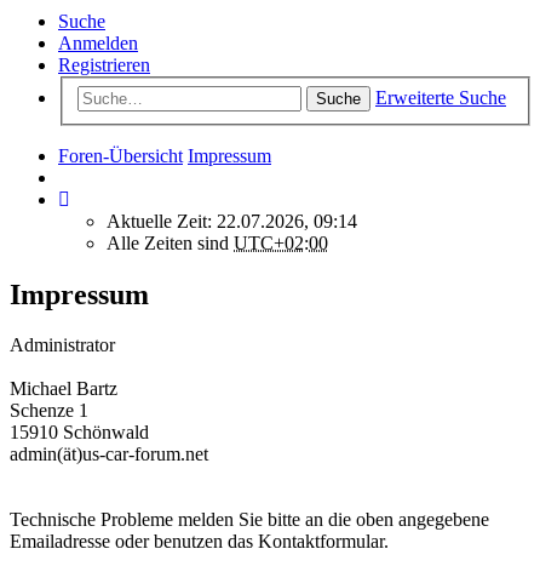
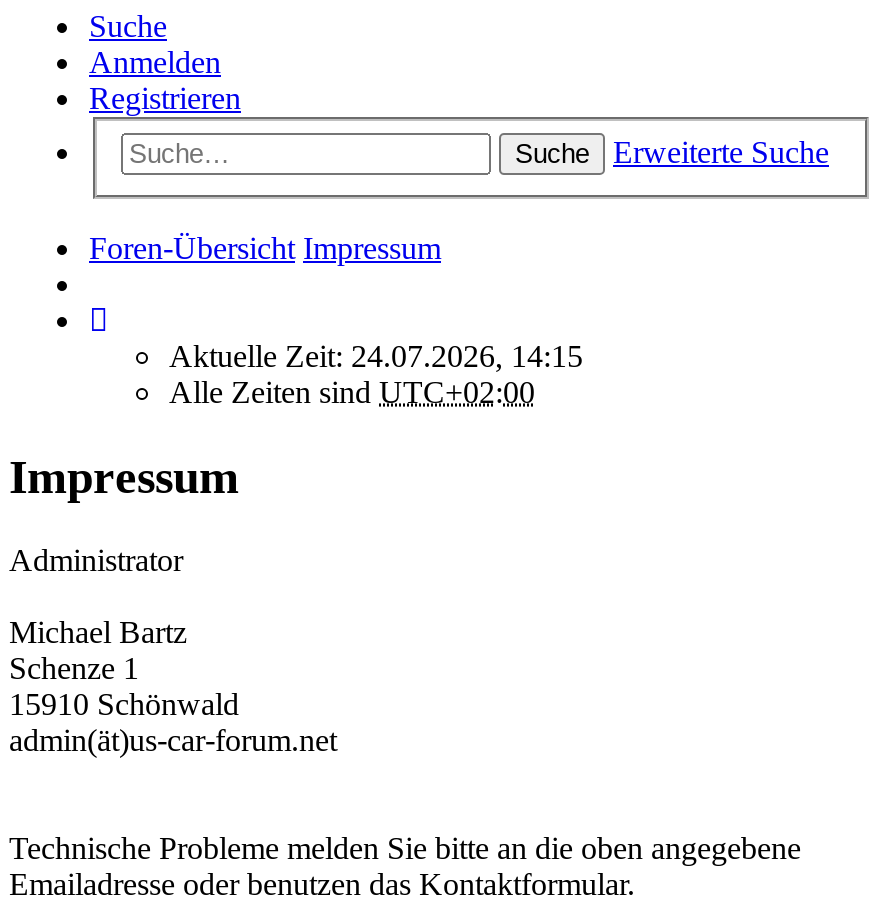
- Aktuelle Zeit: 22.07.2026, 09:14
+ Aktuelle Zeit: 24.07.2026, 14:15
